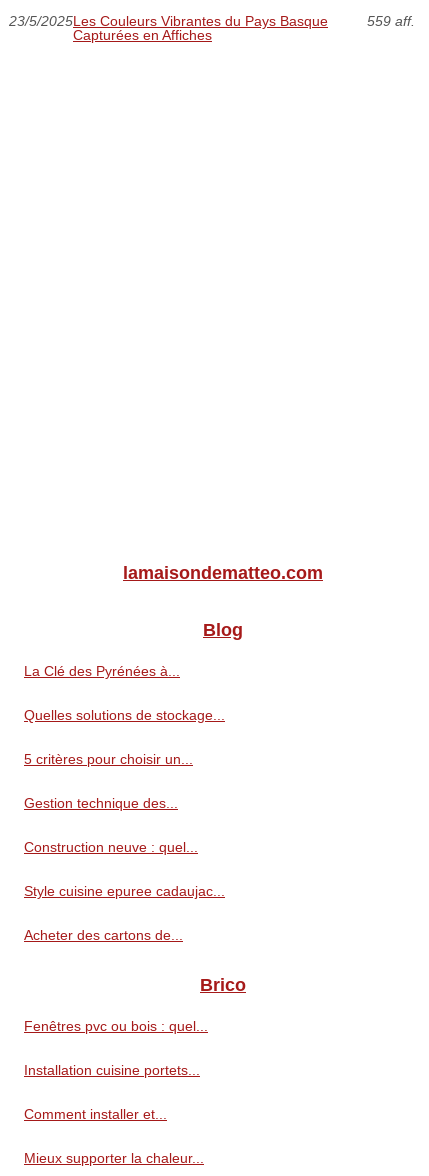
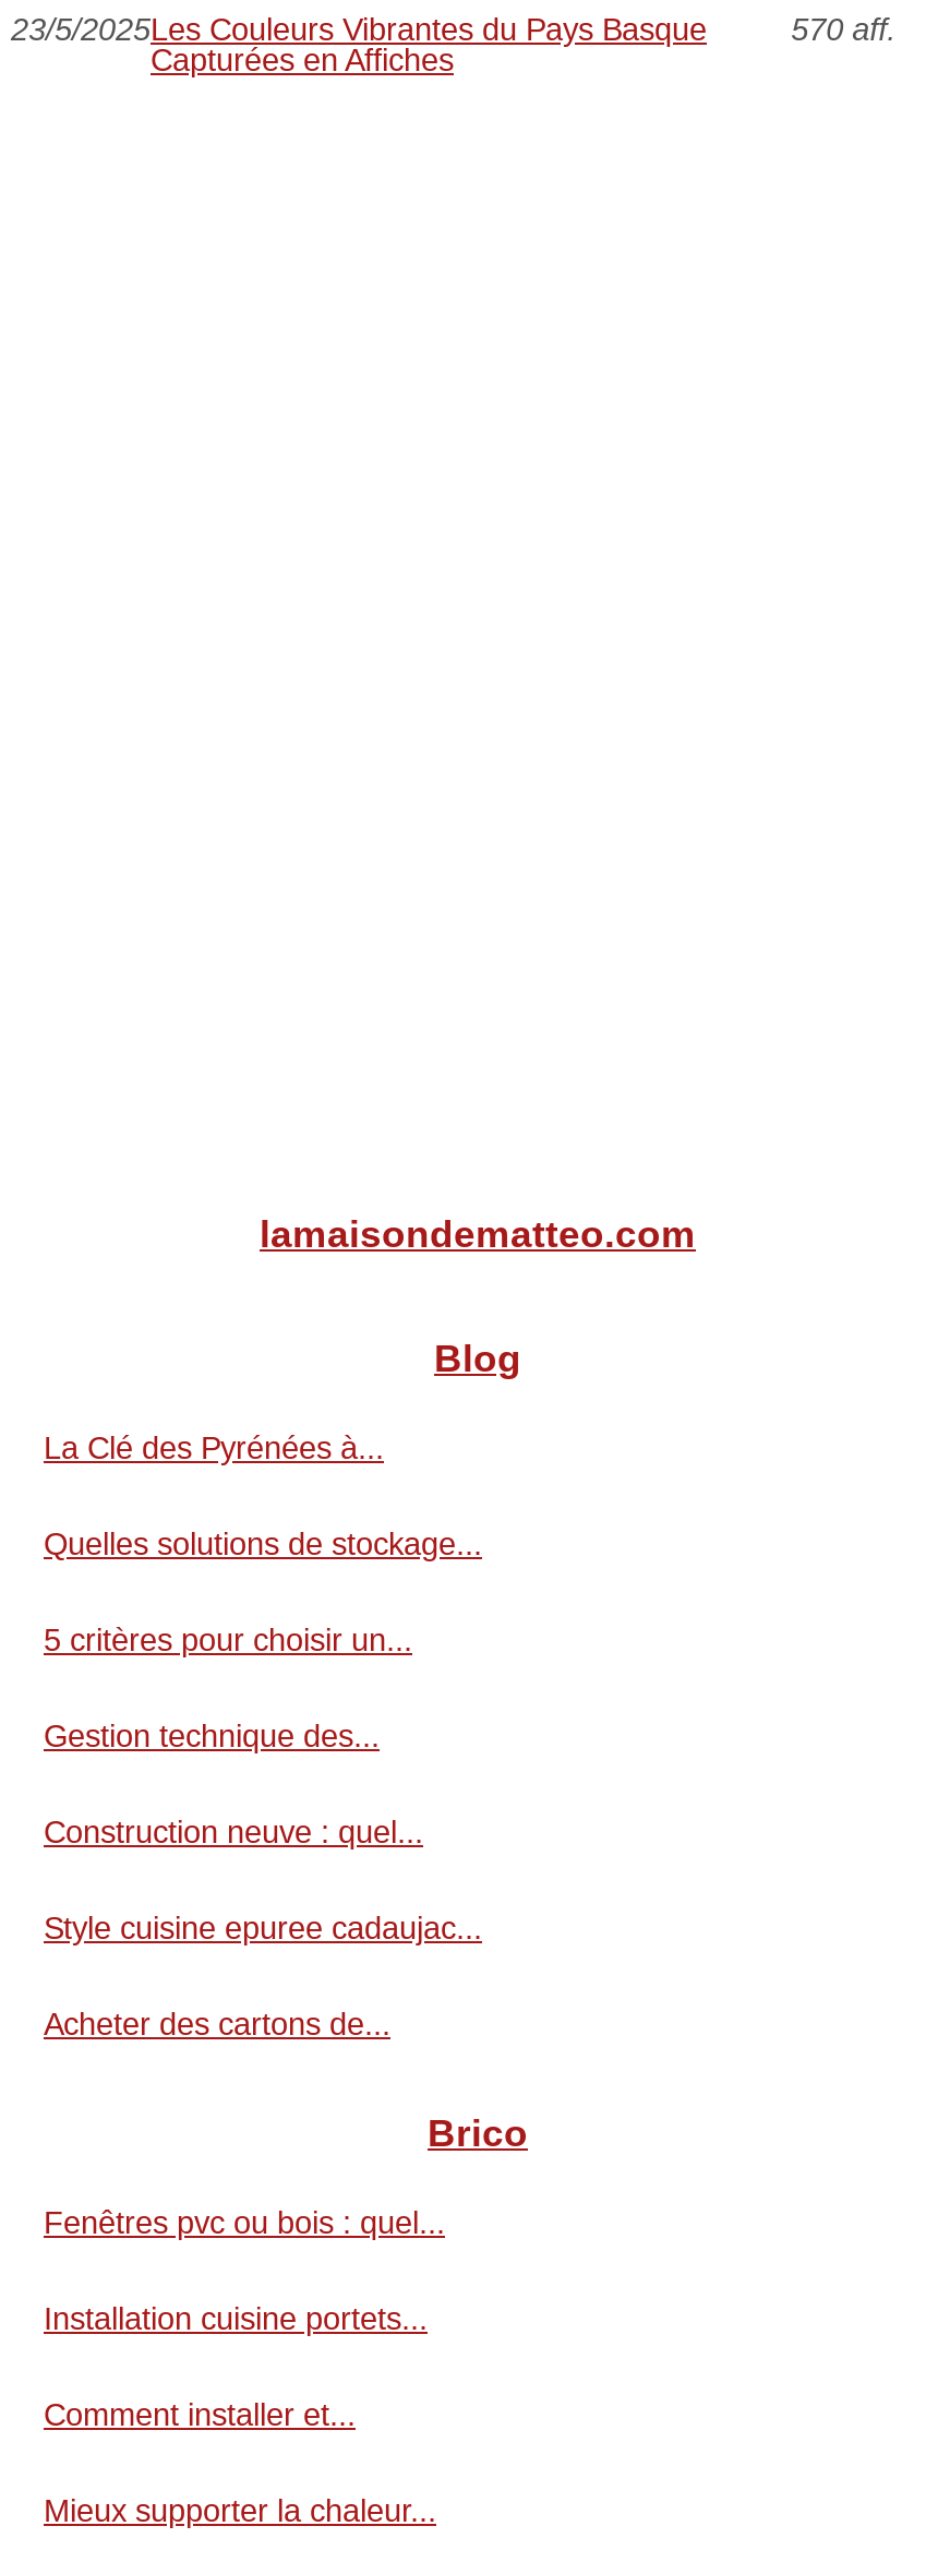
- 559 aff.
+ 570 aff.
